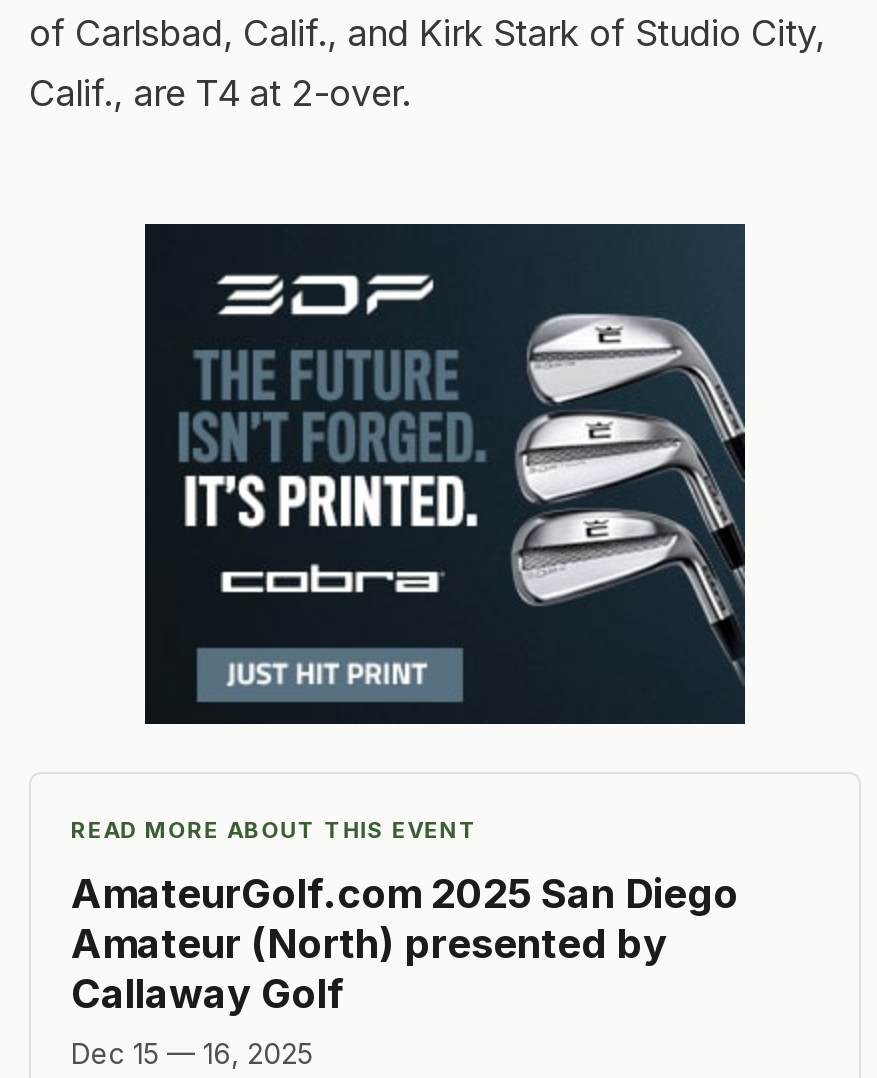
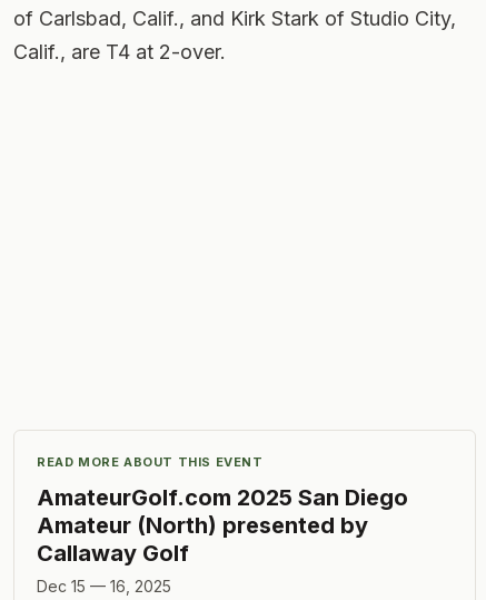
- [image]
